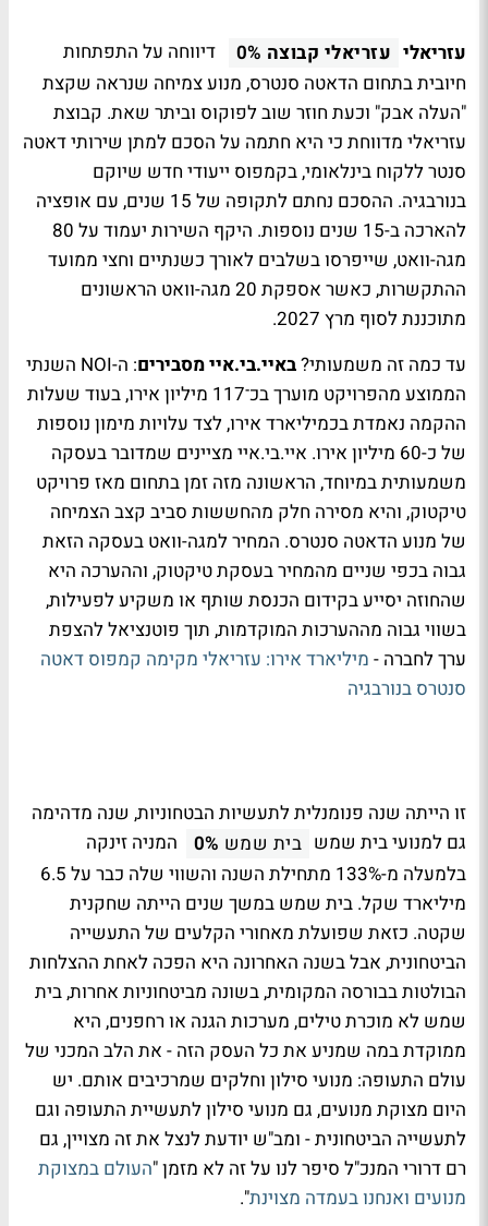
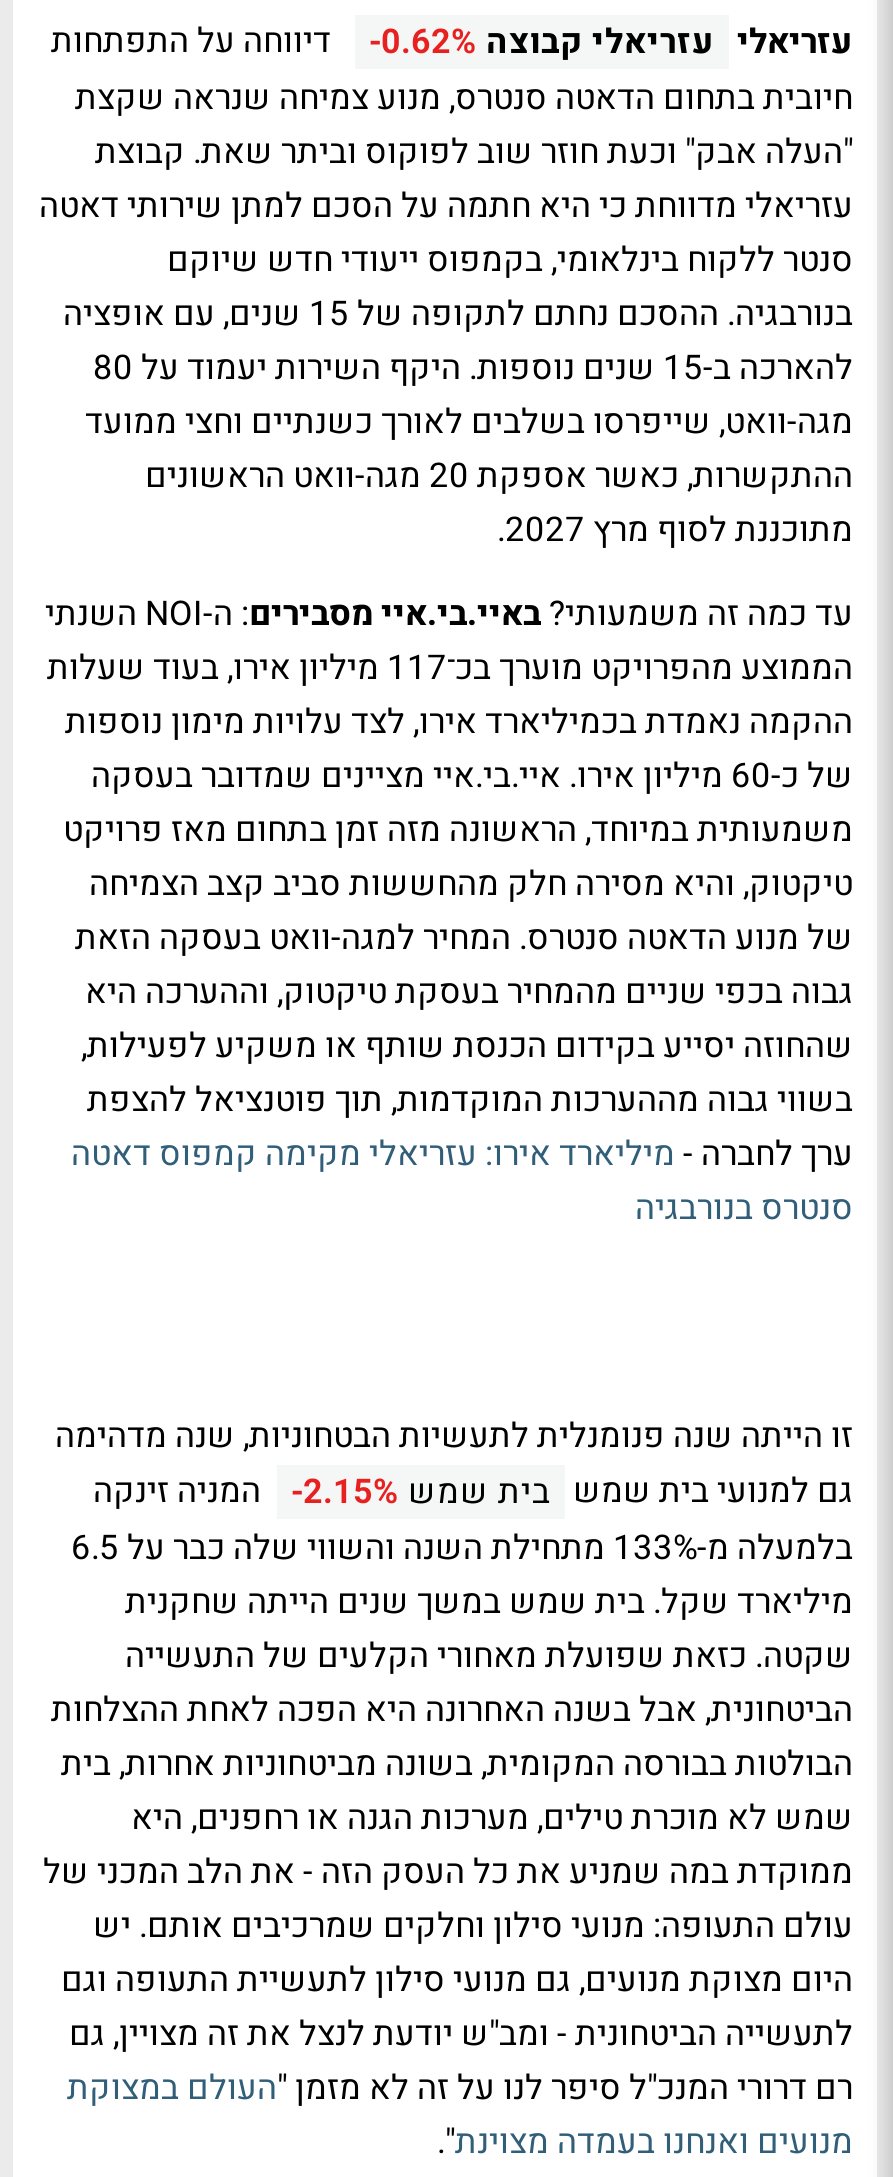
- עזריאלי עזריאלי קבוצה 0%
+ עזריאלי עזריאלי קבוצה -0.62%

- גם למנועי בית שמש בית שמש 0% המניה זינקה
+ גם למנועי בית שמש בית שמש -2.15% המניה זינקה
